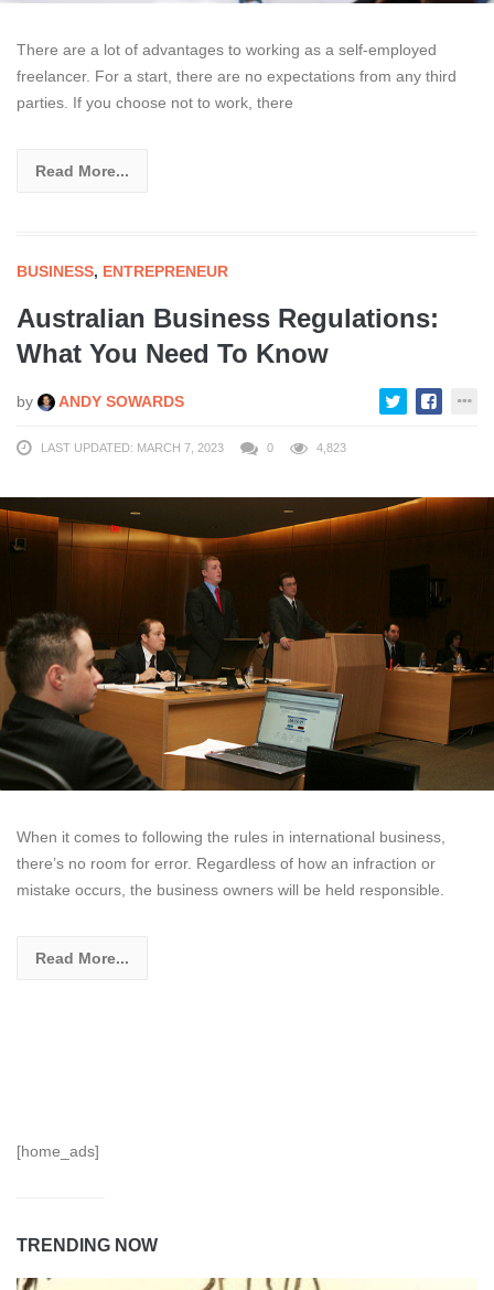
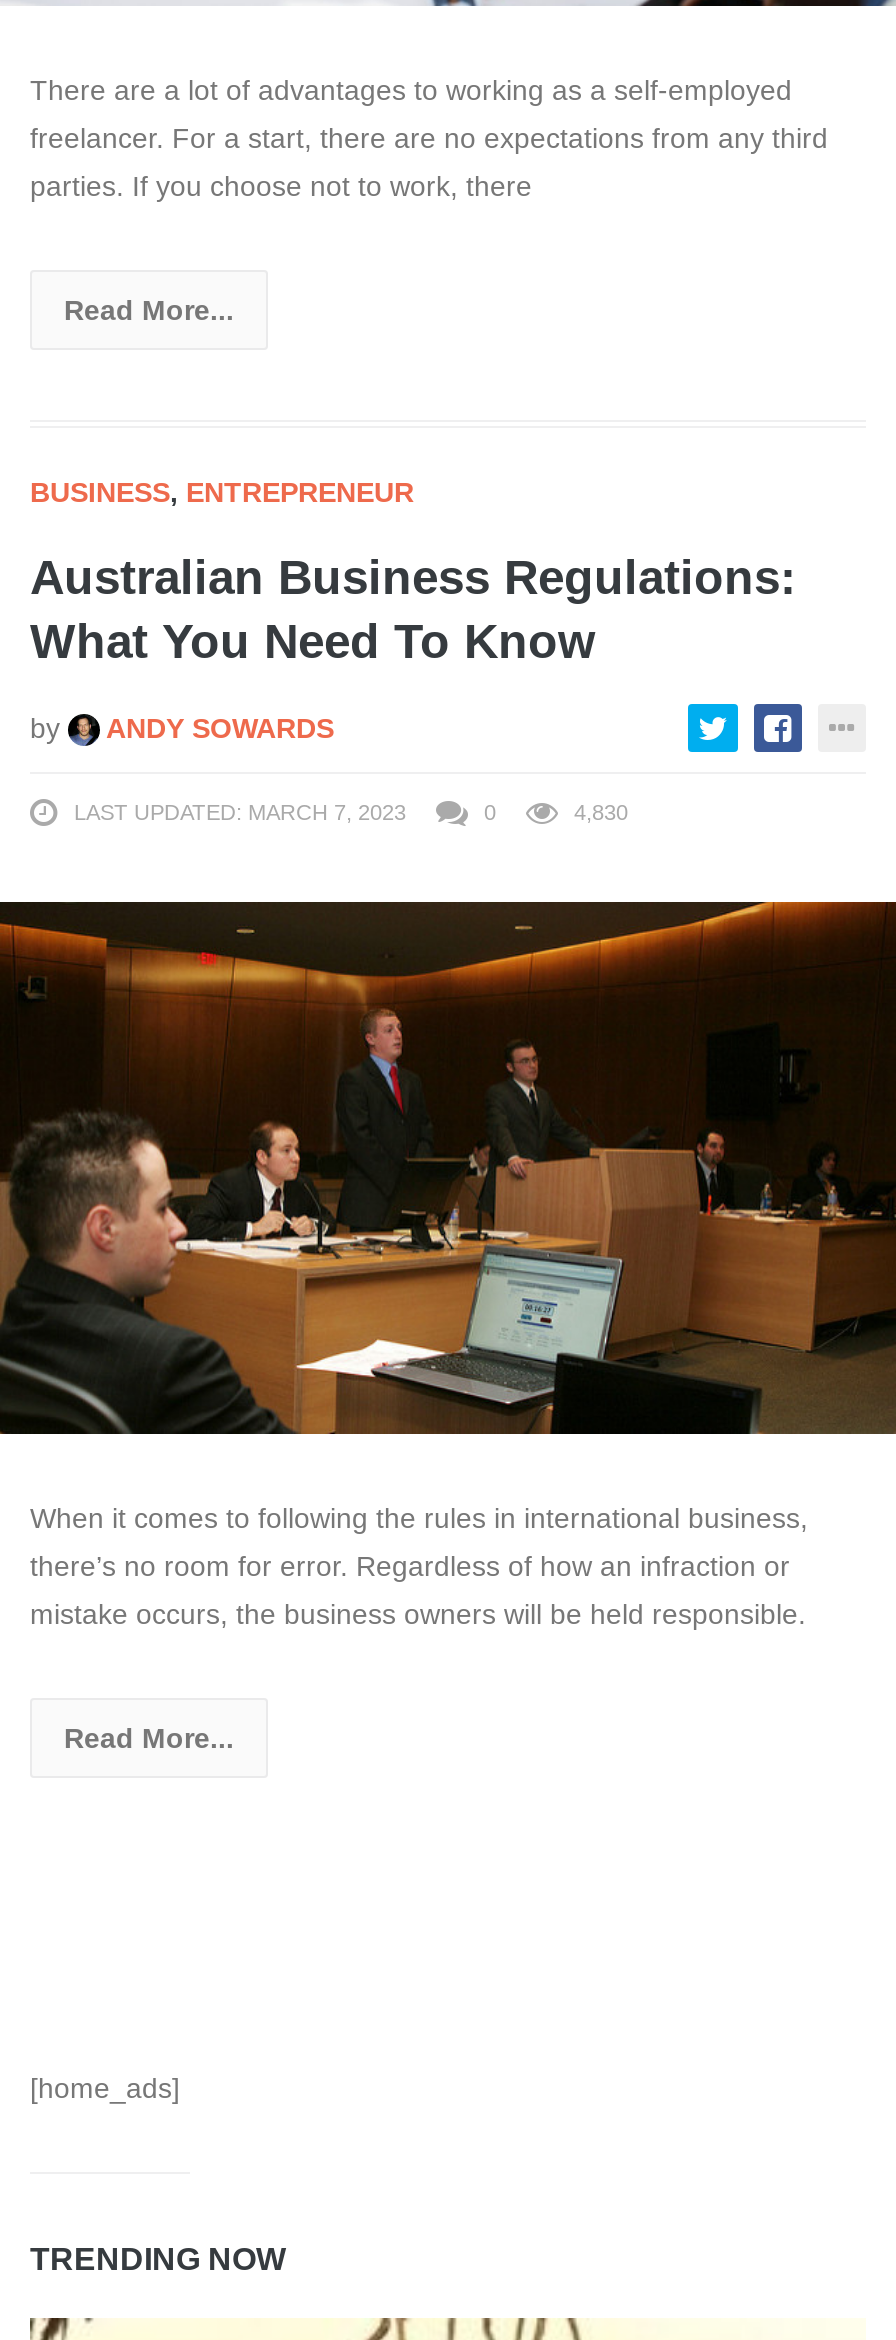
- 4,823
+ 4,830
